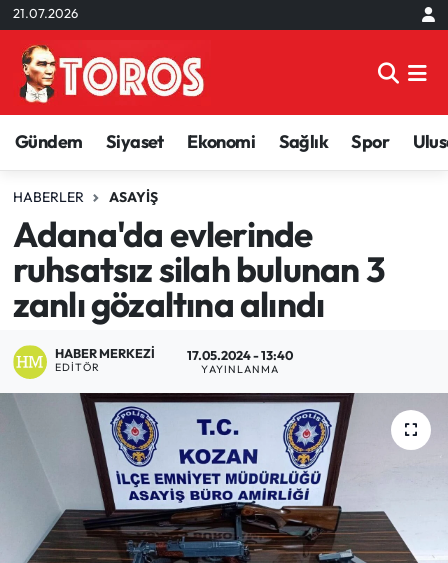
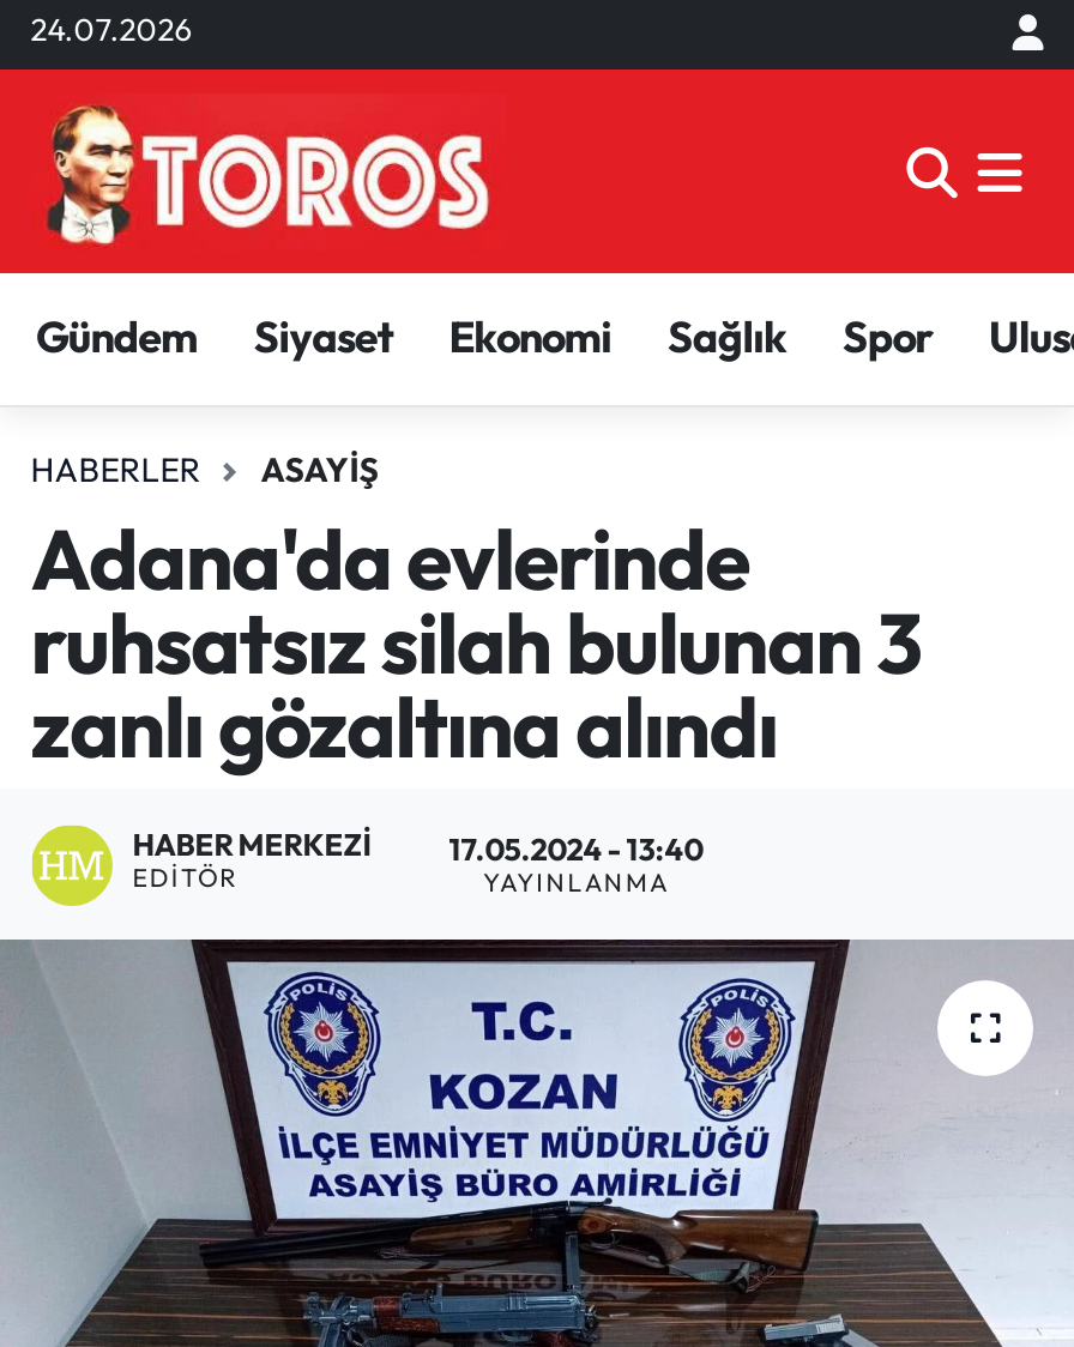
- 21.07.2026
+ 24.07.2026
